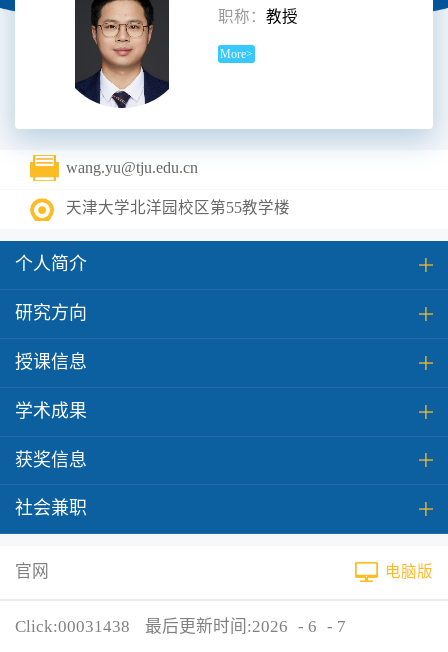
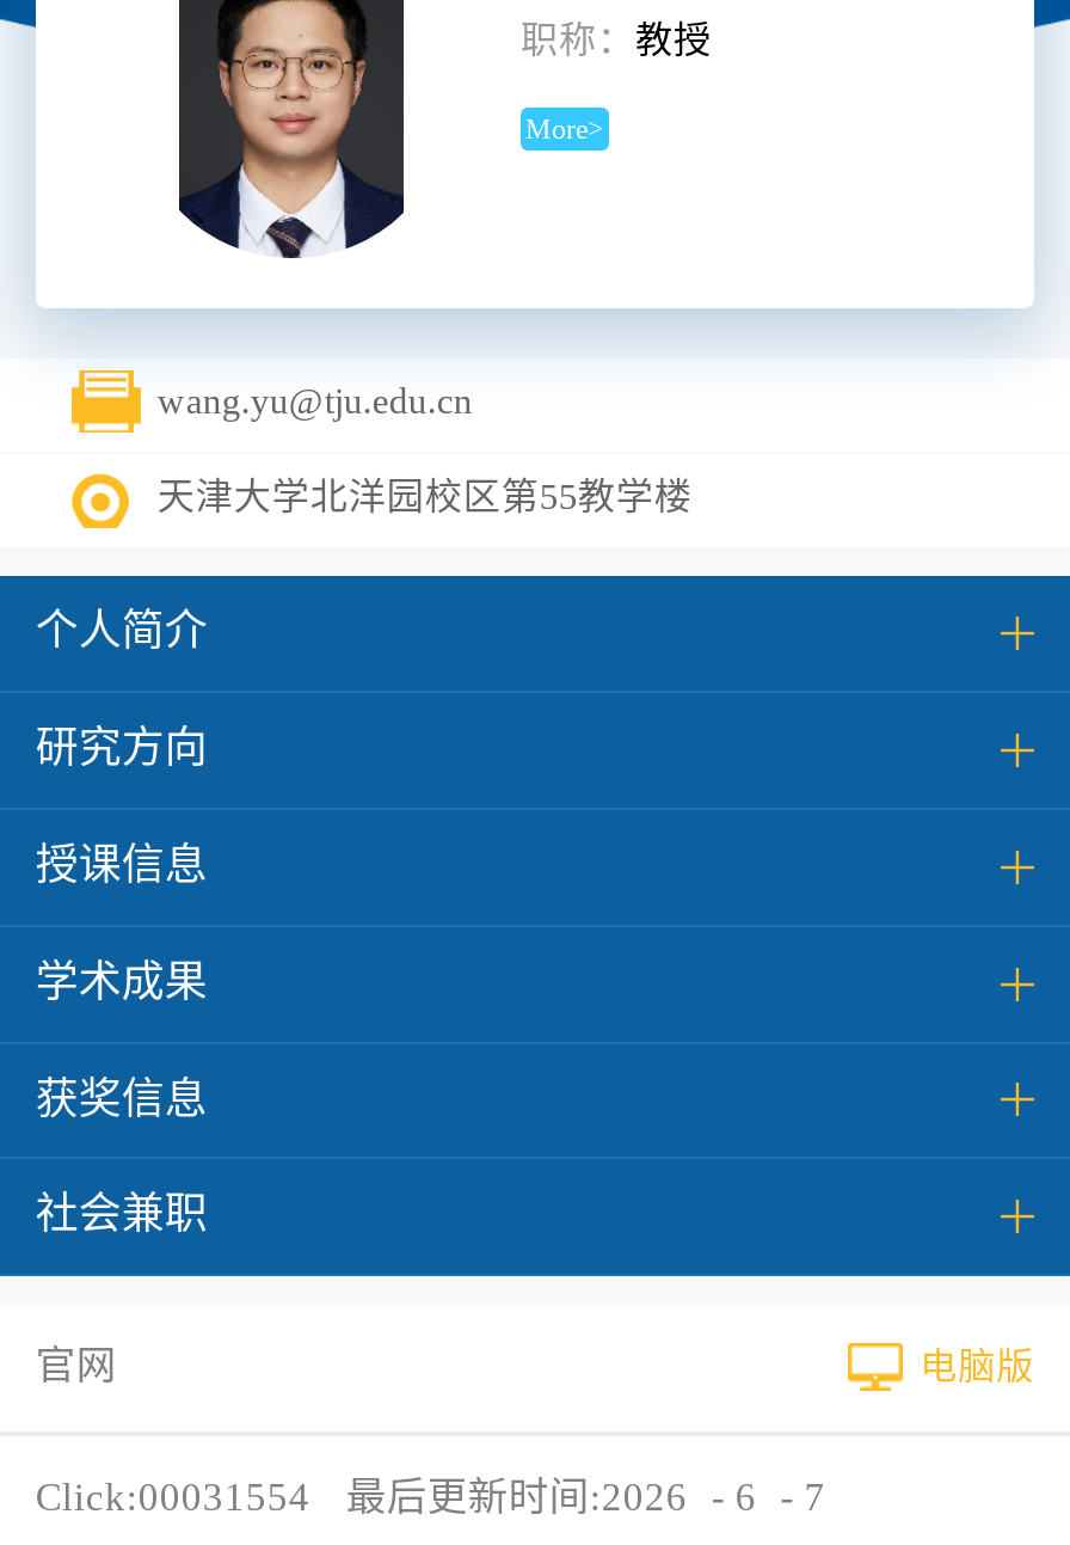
- Click:00031438 最后更新时间:2026 - 6 - 7
+ Click:00031554 最后更新时间:2026 - 6 - 7
